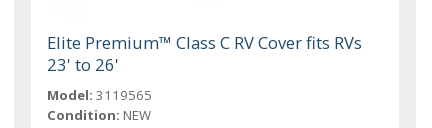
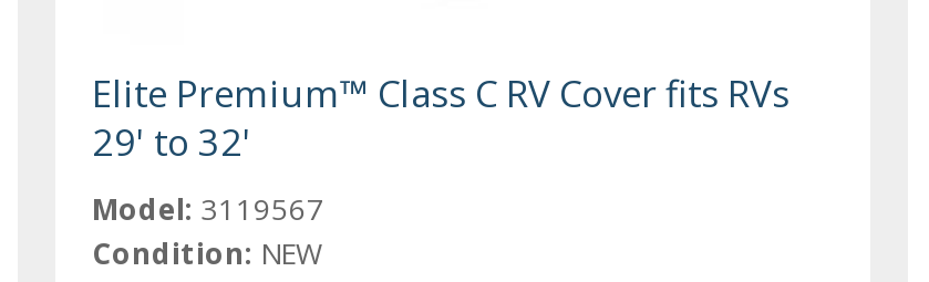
- 23' to 26'
+ 29' to 32'

- Model: 3119565
+ Model: 3119567
